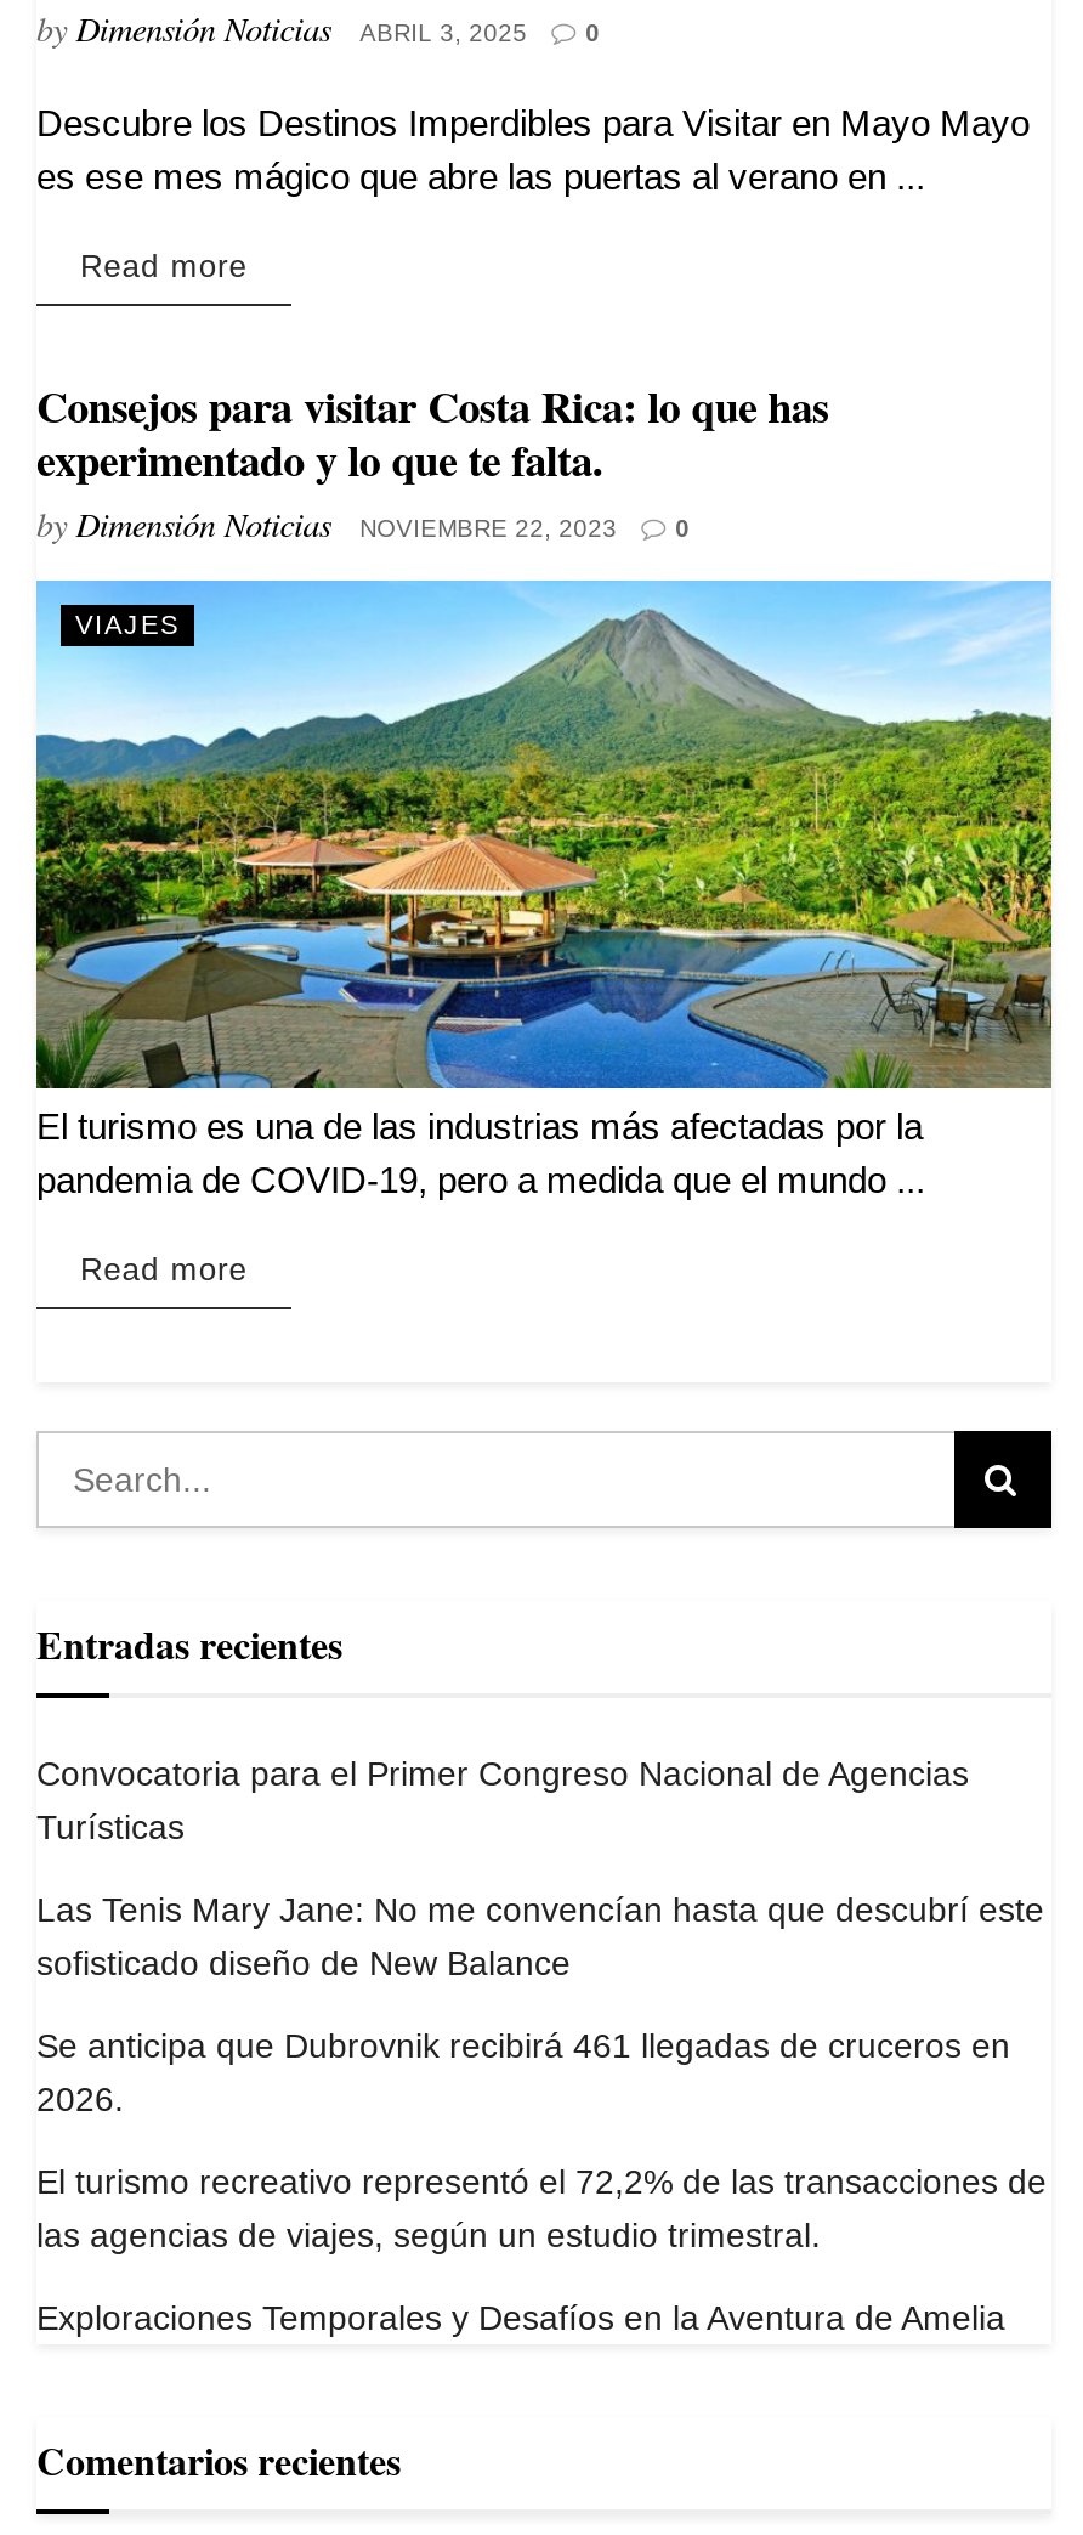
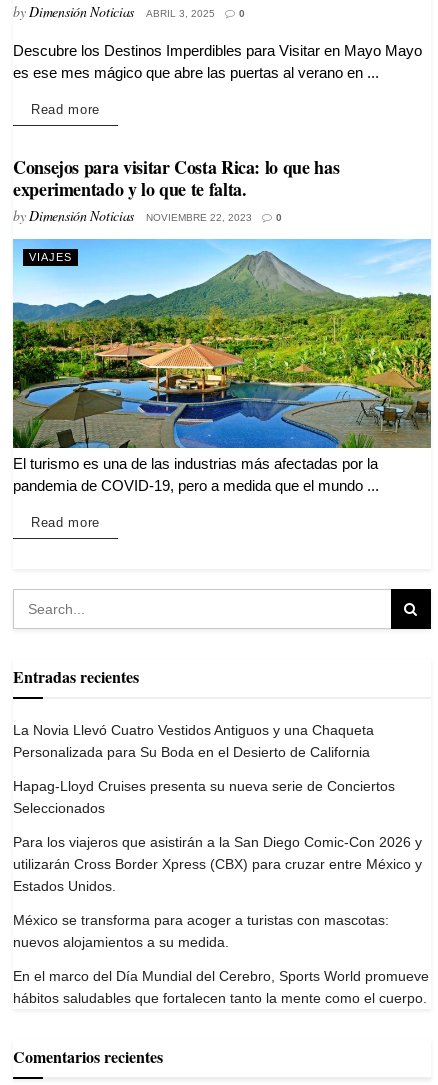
- Convocatoria para el Primer Congreso Nacional de Agencias
- Turísticas
+ La Novia Llevó Cuatro Vestidos Antiguos y una Chaqueta
+ Personalizada para Su Boda en el Desierto de California

- Las Tenis Mary Jane: No me convencían hasta que descubrí este
- sofisticado diseño de New Balance
+ Hapag-Lloyd Cruises presenta su nueva serie de Conciertos
+ Seleccionados

- Se anticipa que Dubrovnik recibirá 461 llegadas de cruceros en
- 2026.
+ Para los viajeros que asistirán a la San Diego Comic-Con 2026 y
+ utilizarán Cross Border Xpress (CBX) para cruzar entre México y
+ Estados Unidos.

- El turismo recreativo representó el 72,2% de las transacciones de
- las agencias de viajes, según un estudio trimestral.
+ México se transforma para acoger a turistas con mascotas:
+ nuevos alojamientos a su medida.

- Exploraciones Temporales y Desafíos en la Aventura de Amelia
+ En el marco del Día Mundial del Cerebro, Sports World promueve
+ hábitos saludables que fortalecen tanto la mente como el cuerpo.
